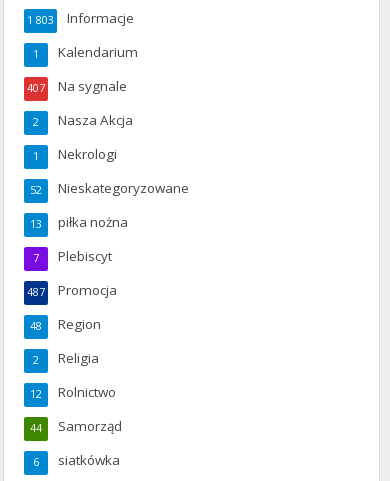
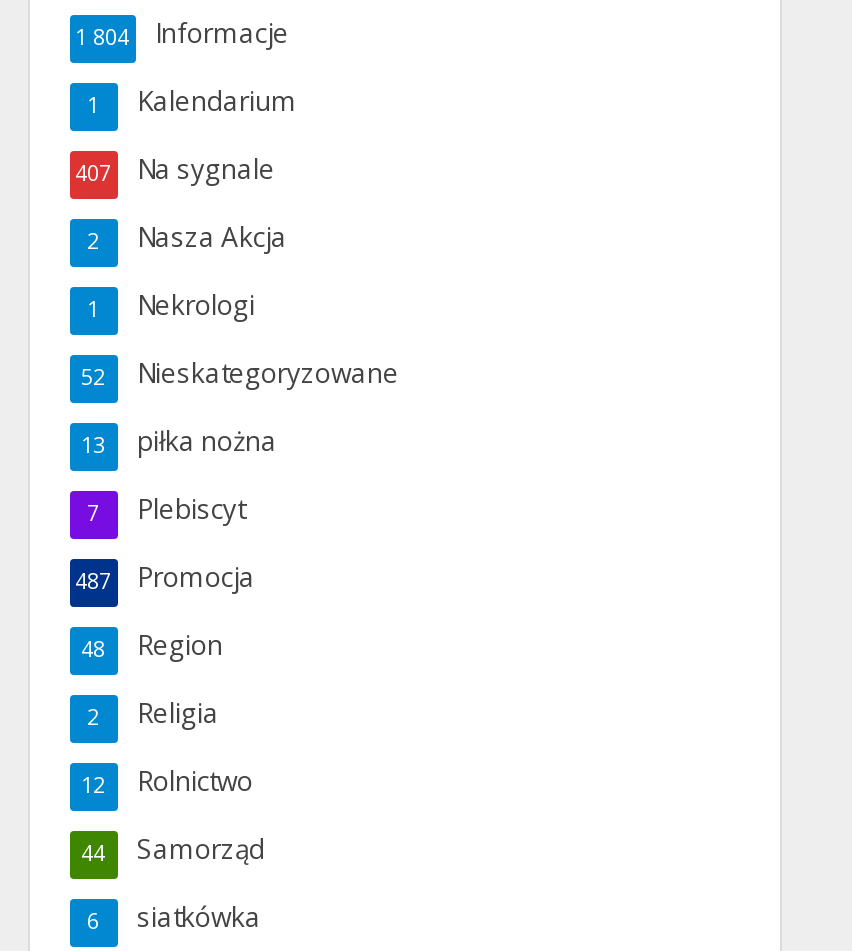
- 1 803 Informacje
+ 1 804 Informacje
